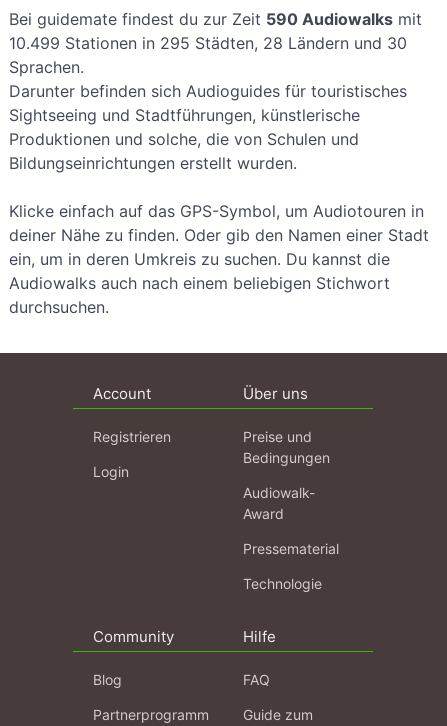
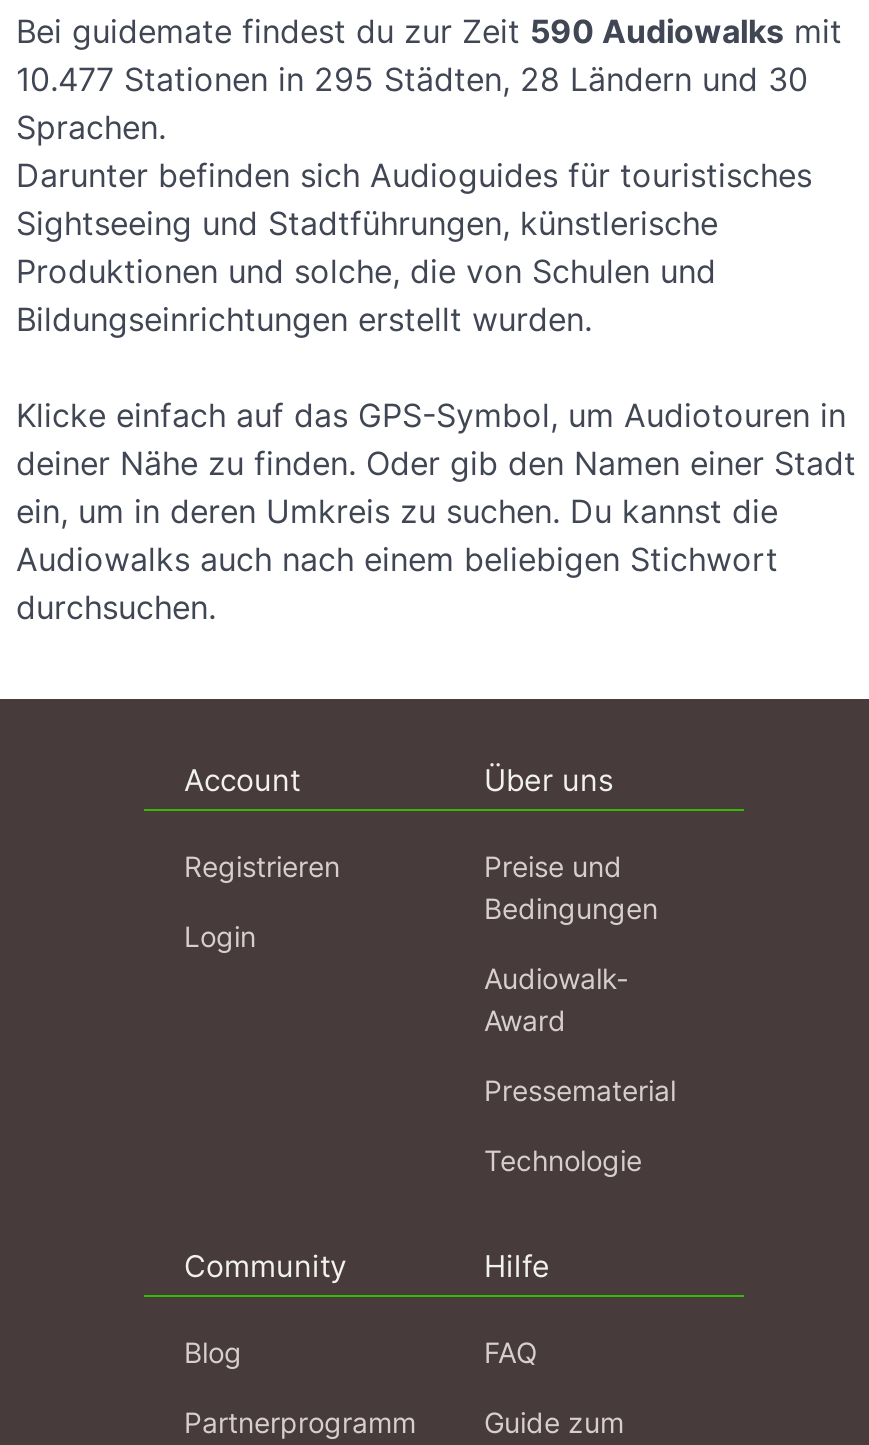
- 10.499 Stationen in 295 Städten, 28 Ländern und 30
+ 10.477 Stationen in 295 Städten, 28 Ländern und 30
